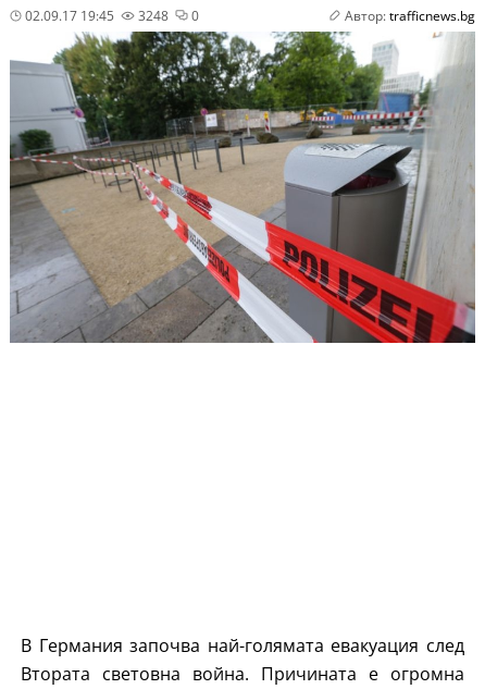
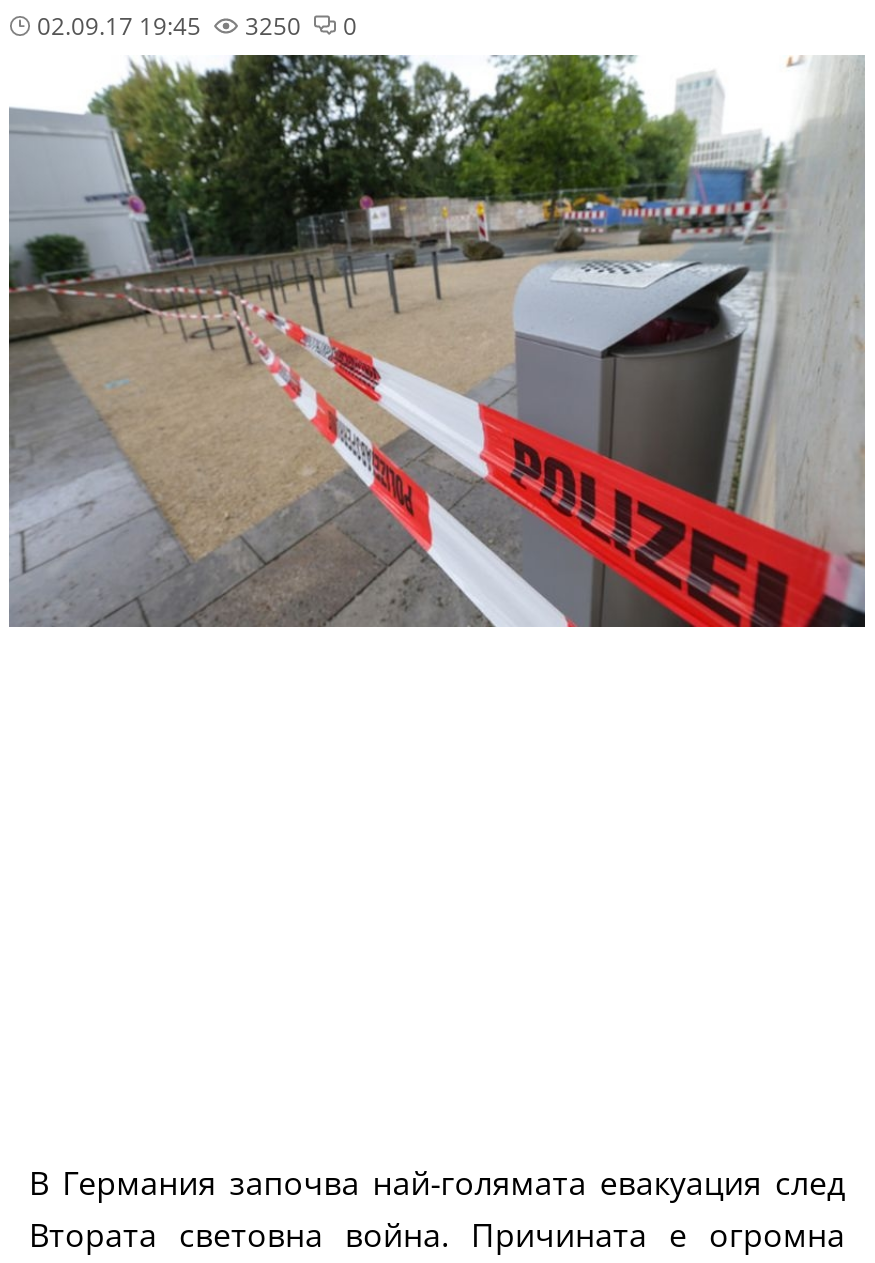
- 3248
+ 3250

- Автор: trafficnews.bg
